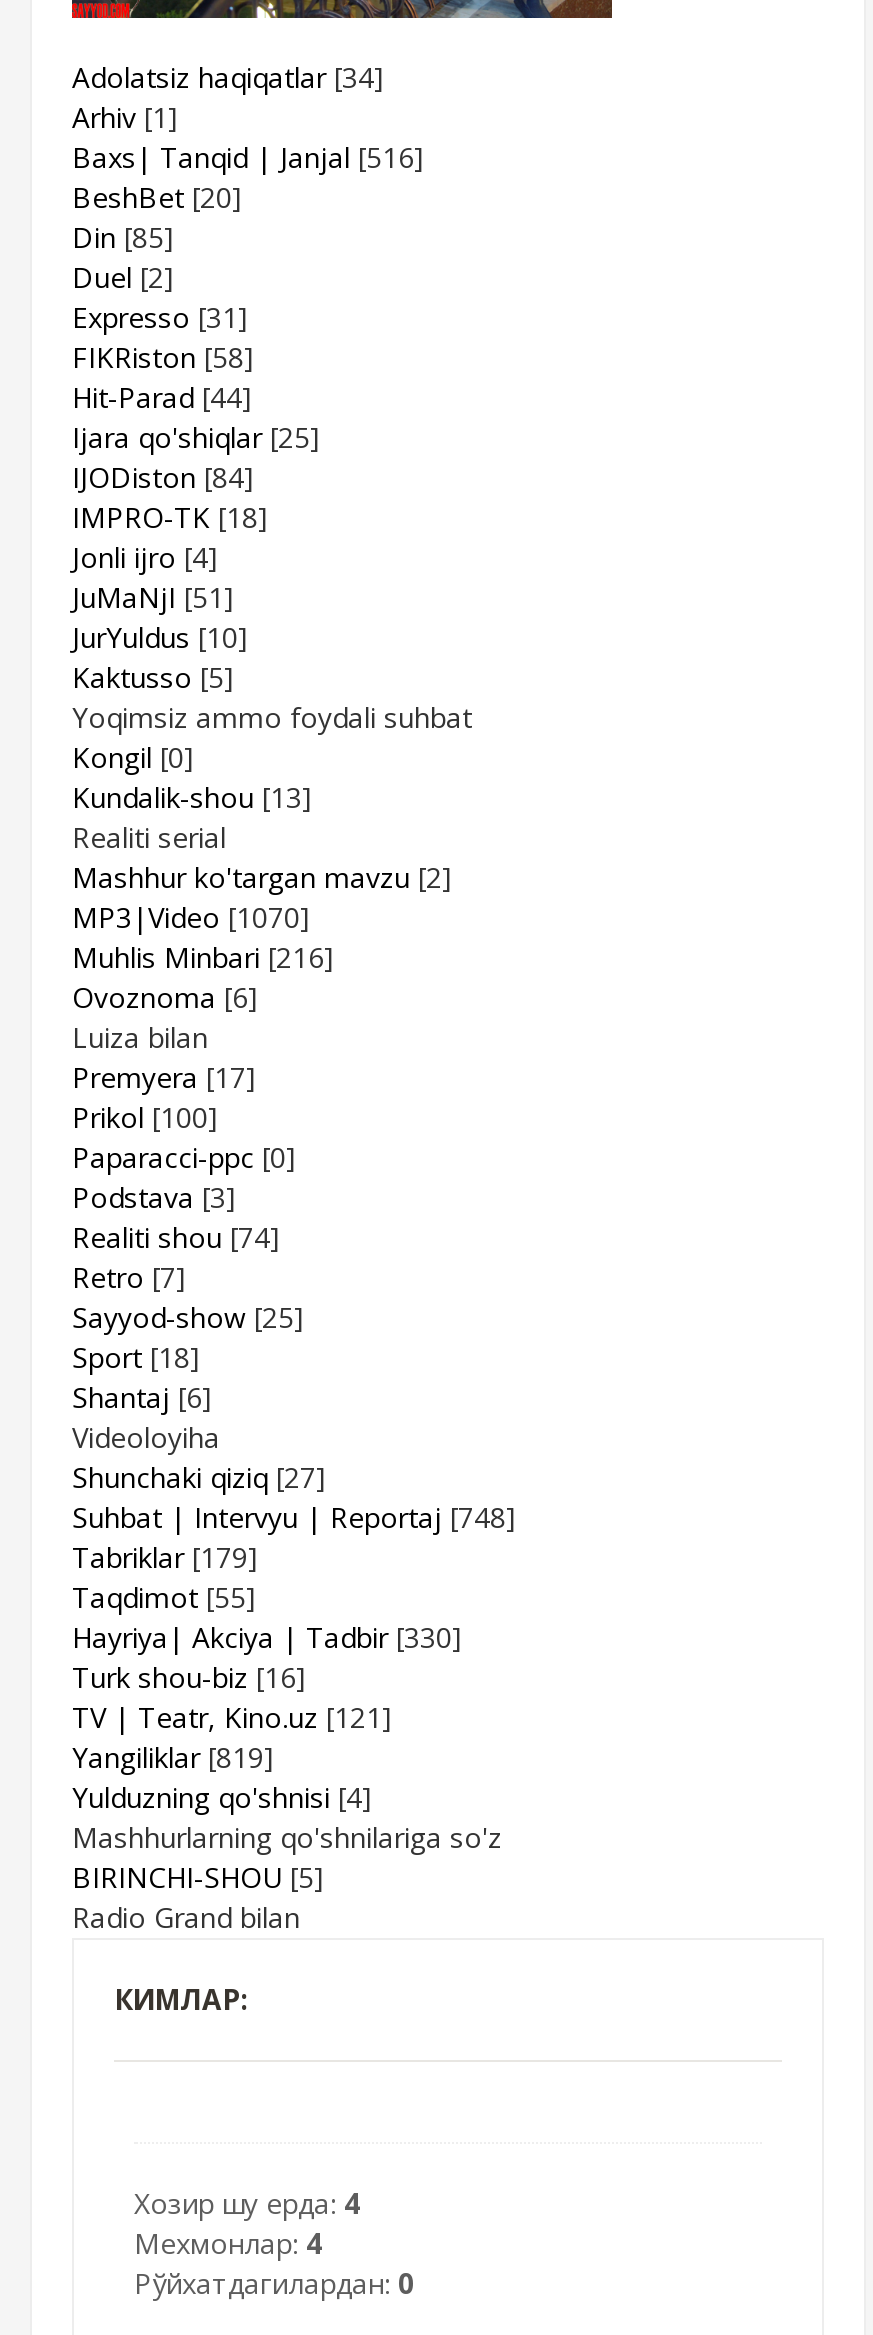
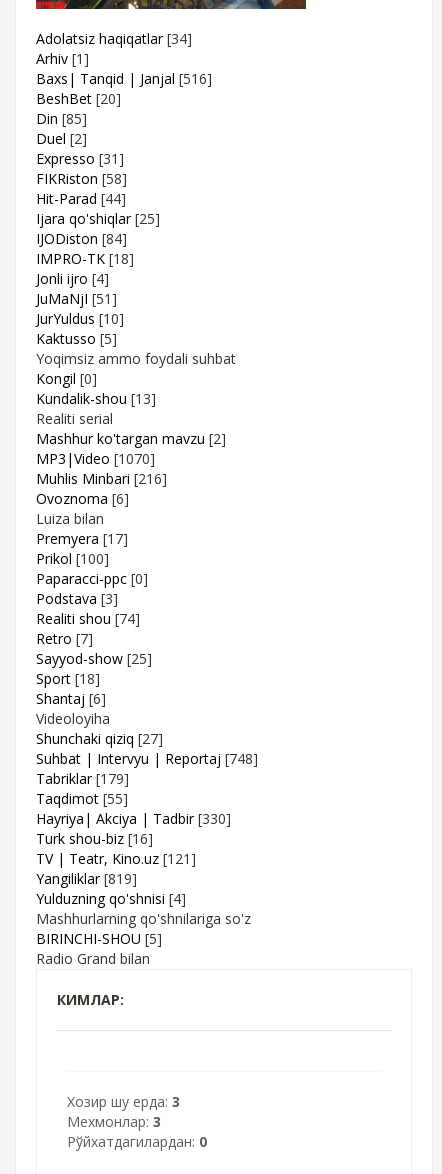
- Хозир шу ерда: 4
+ Хозир шу ерда: 3

- Мехмонлар: 4
+ Мехмонлар: 3
